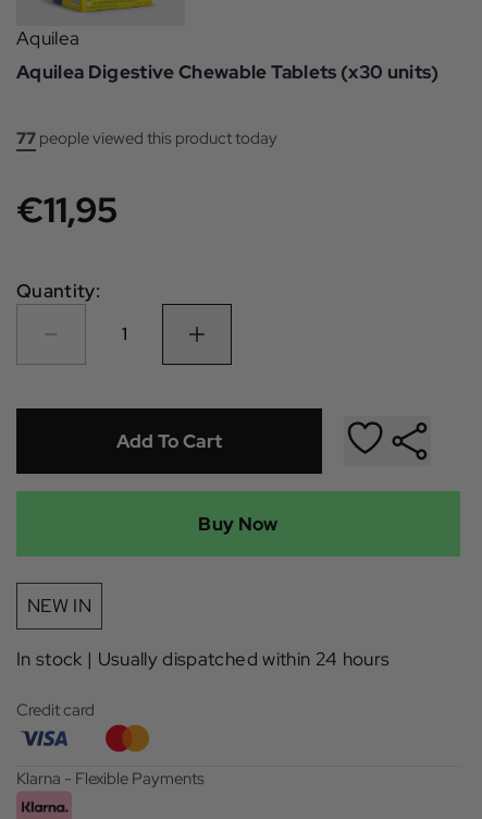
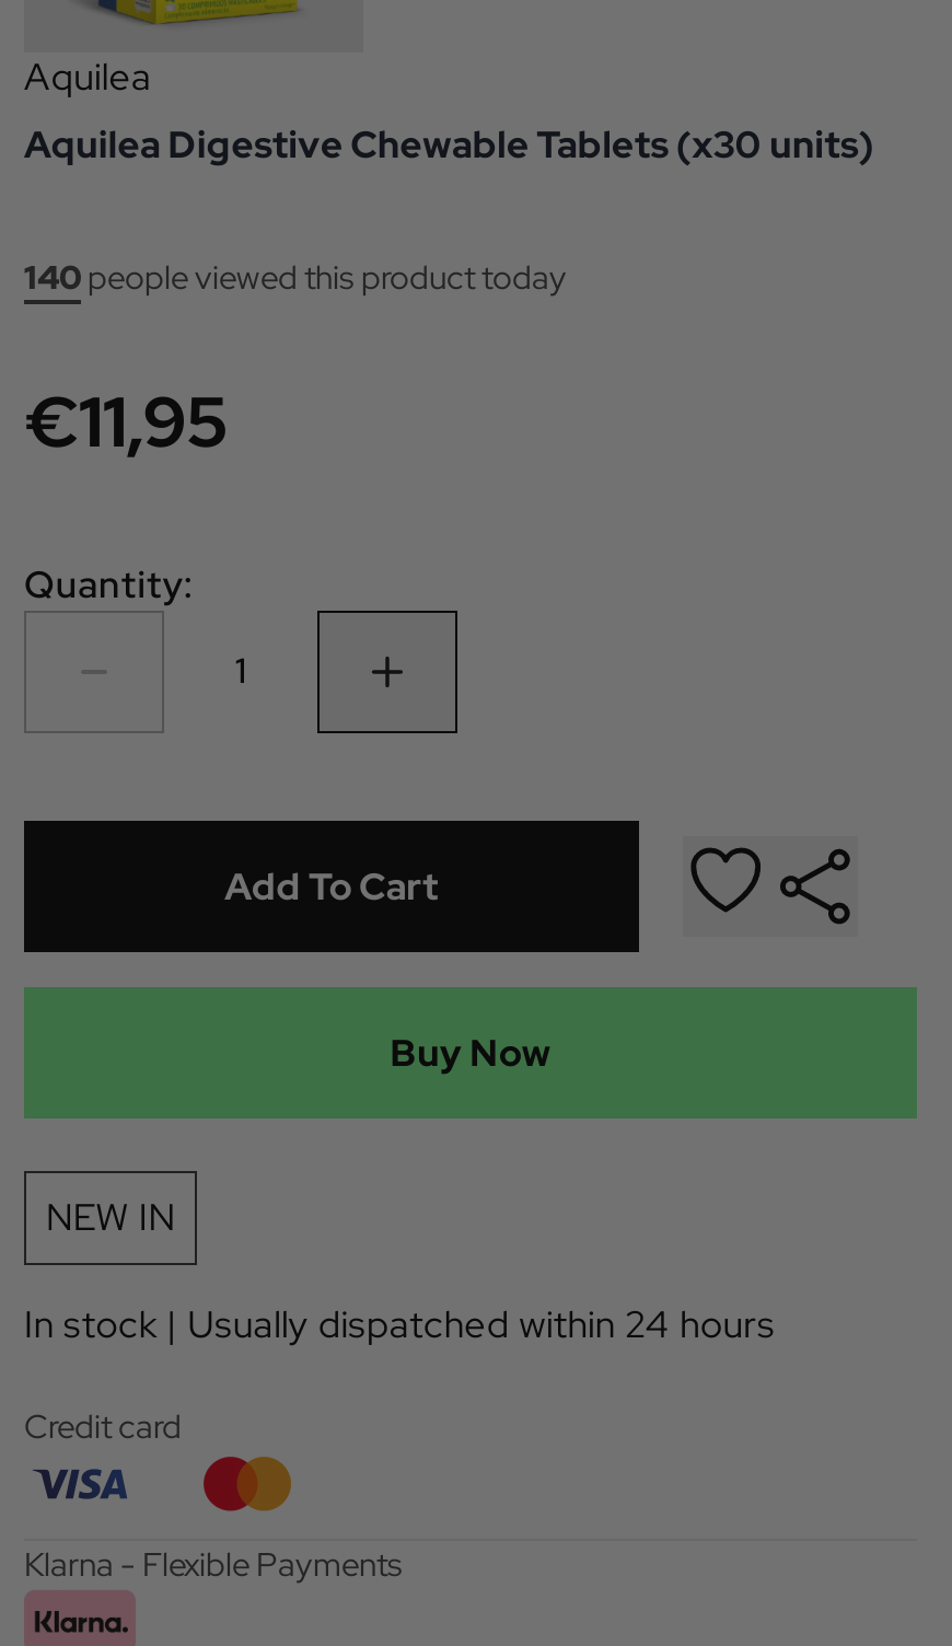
- 77 people viewed this product today
+ 140 people viewed this product today
